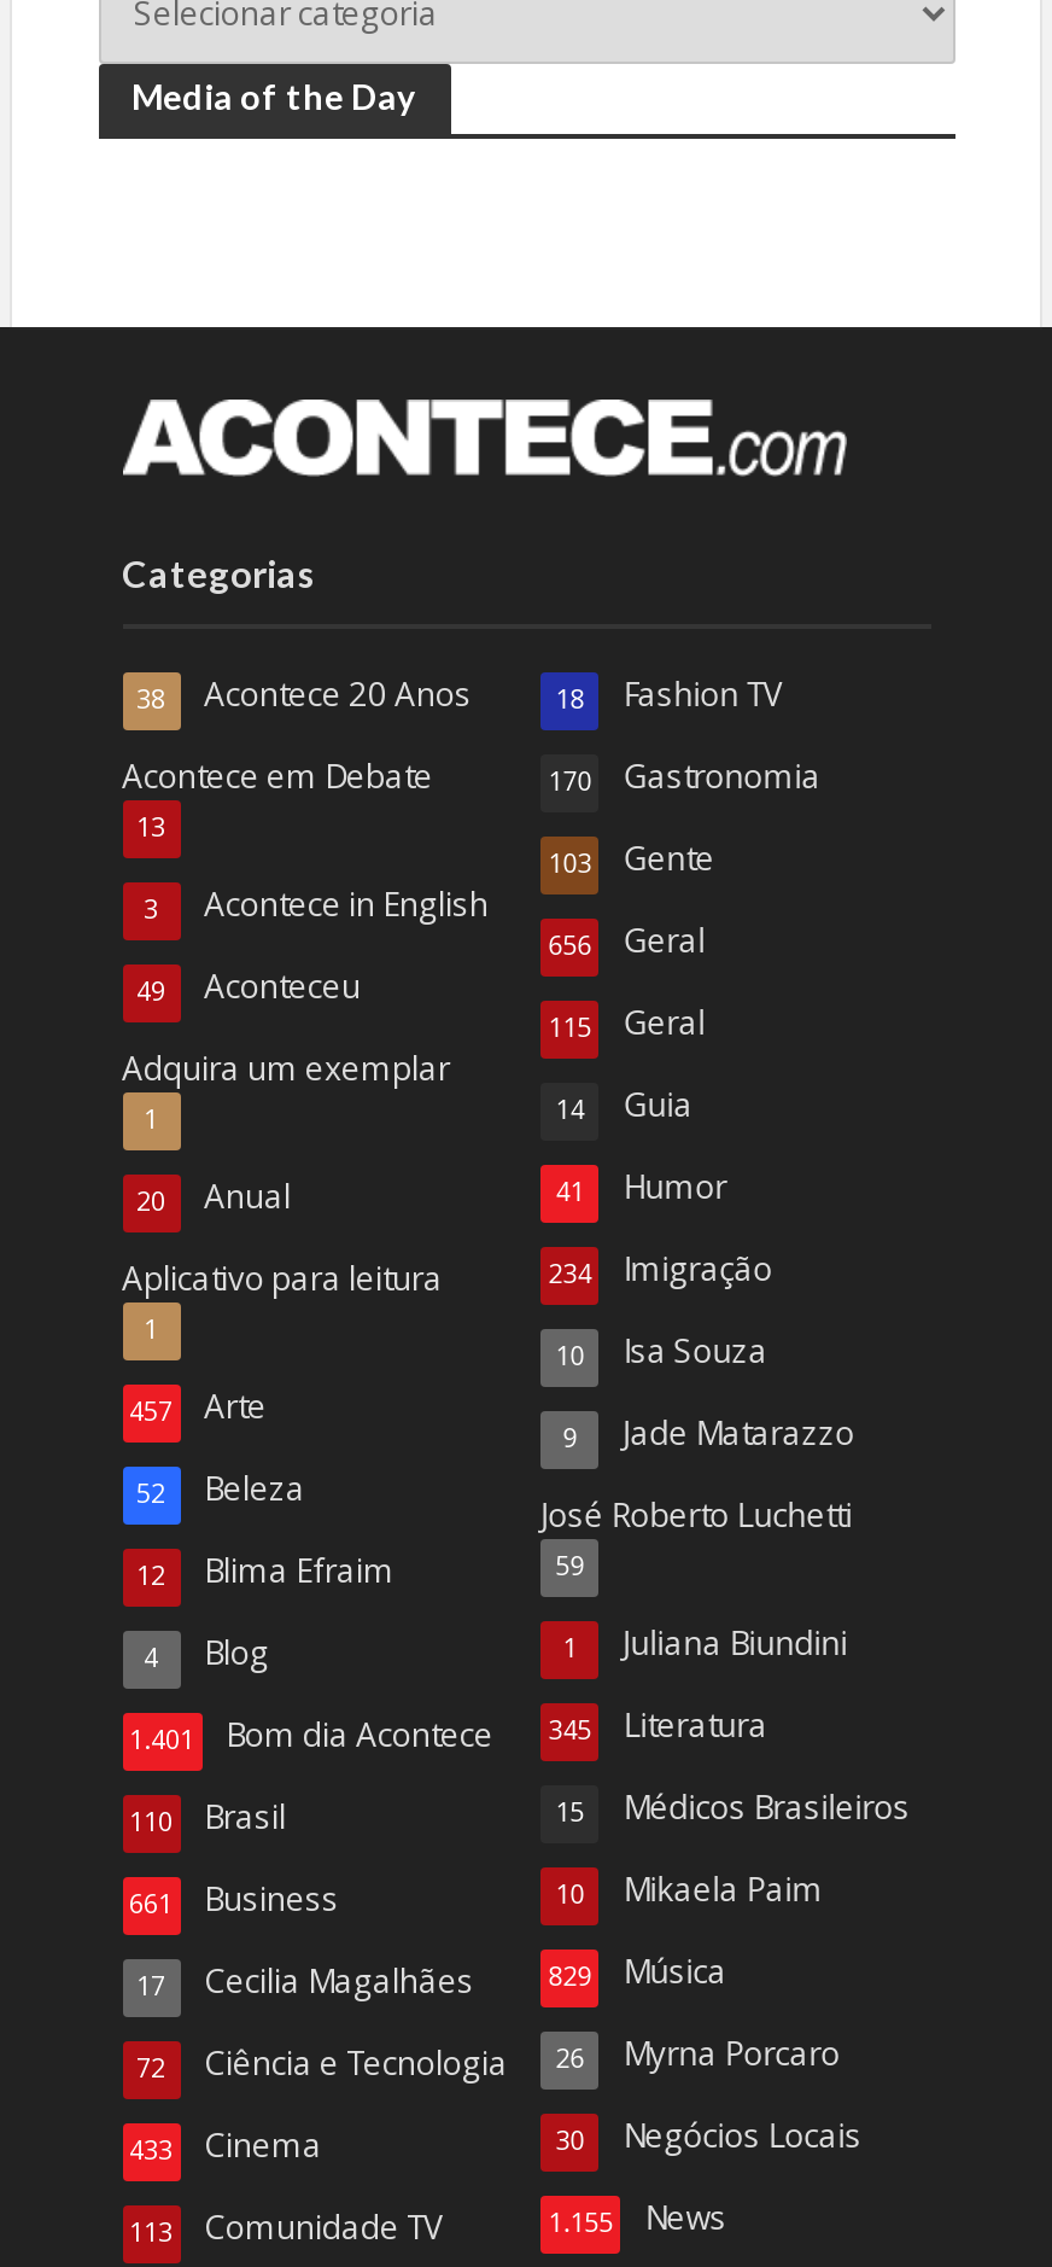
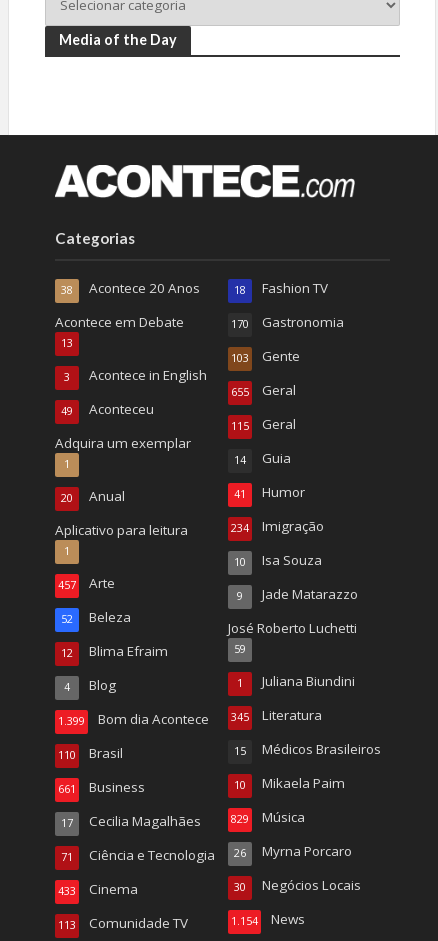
- 656 Geral
+ 655 Geral

- 1.401 Bom dia Acontece 345 Literatura
+ 1.399 Bom dia Acontece 345 Literatura

- 72 Ciência e Tecnologia 26 Myrna Porcaro
+ 71 Ciência e Tecnologia 26 Myrna Porcaro

- 1.155 News
+ 1.154 News
